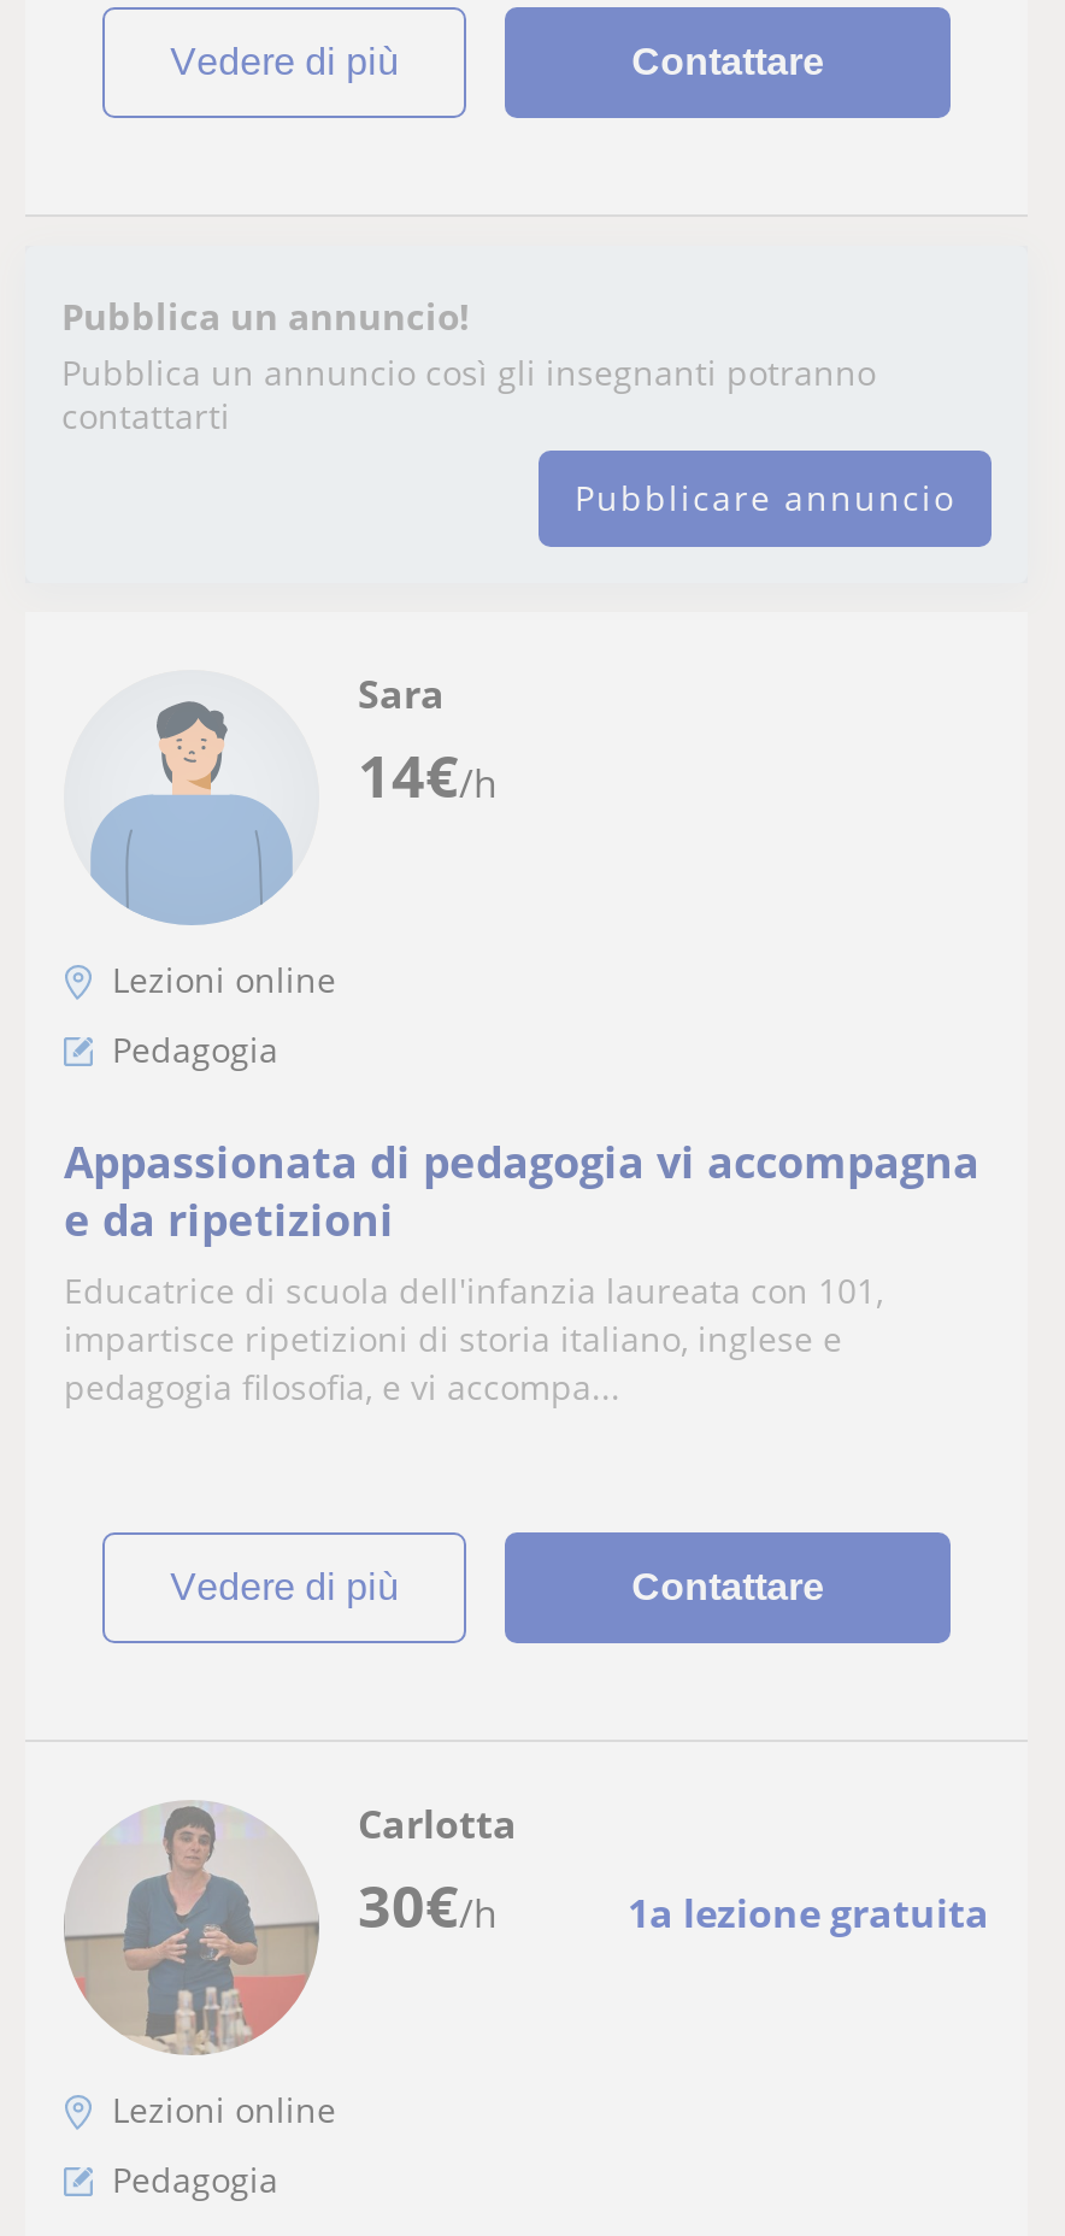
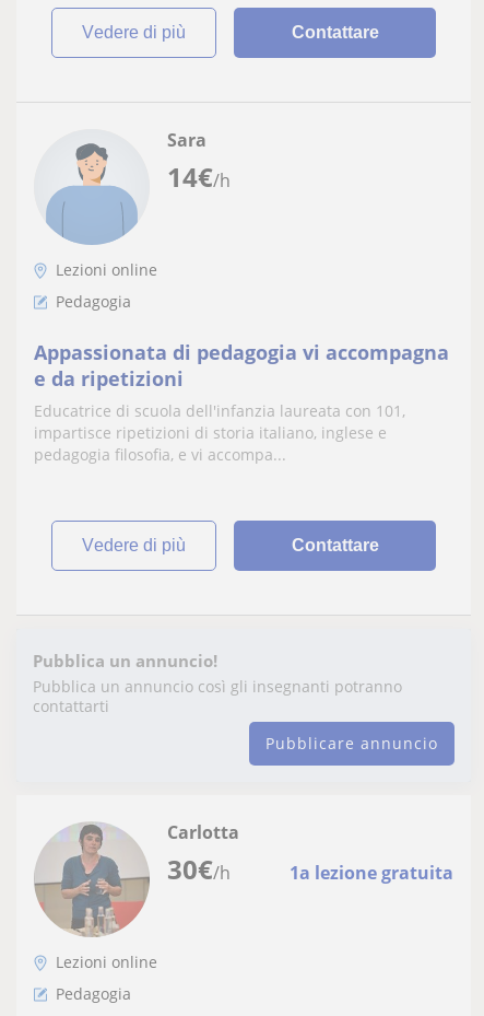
moved down: Pubblica un annuncio! | Pubblica un annuncio così gli insegnanti potranno | contattarti | Pubblicare annuncio

moved up: [image] | 14€/h | Sara | ... | vedere di più | Contattare
